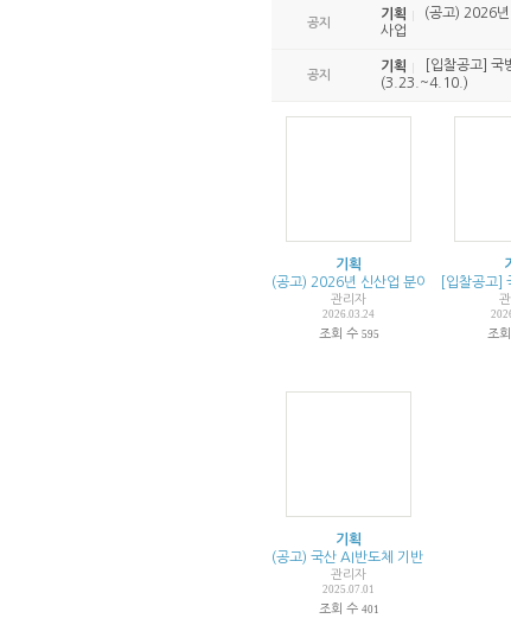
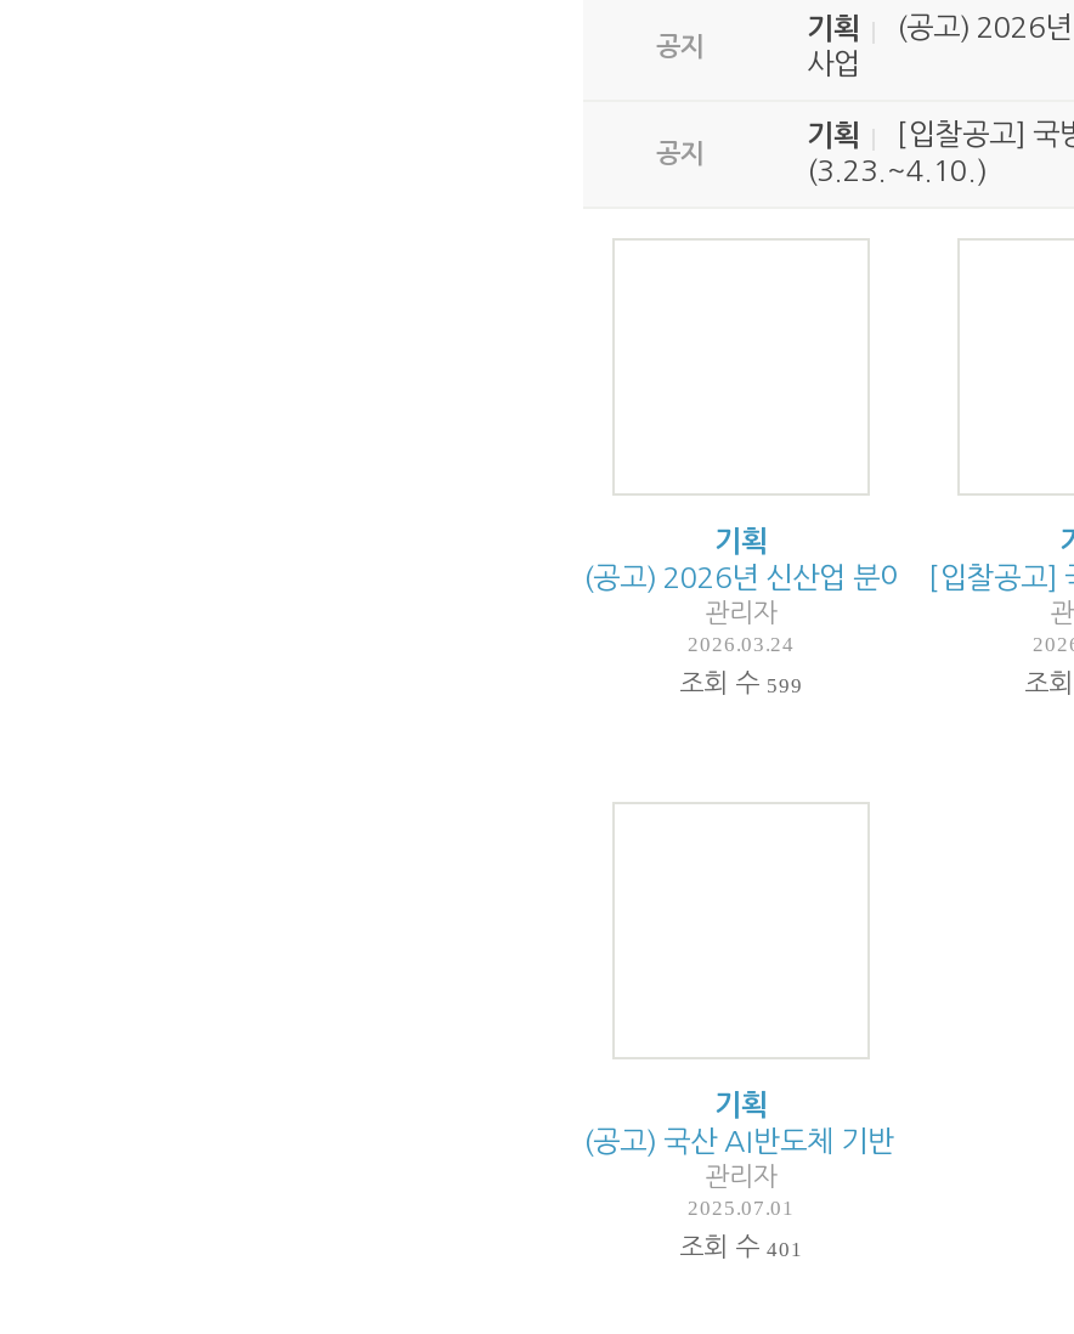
- 조회 수 595
+ 조회 수 599
